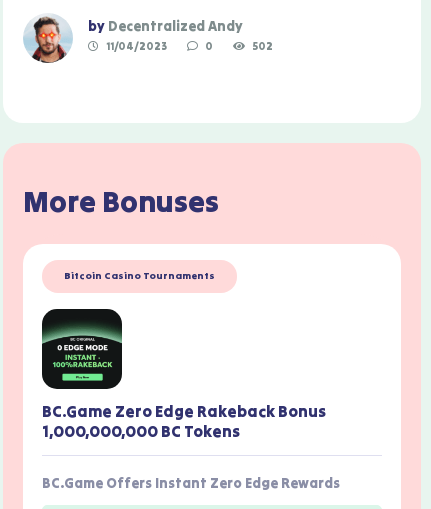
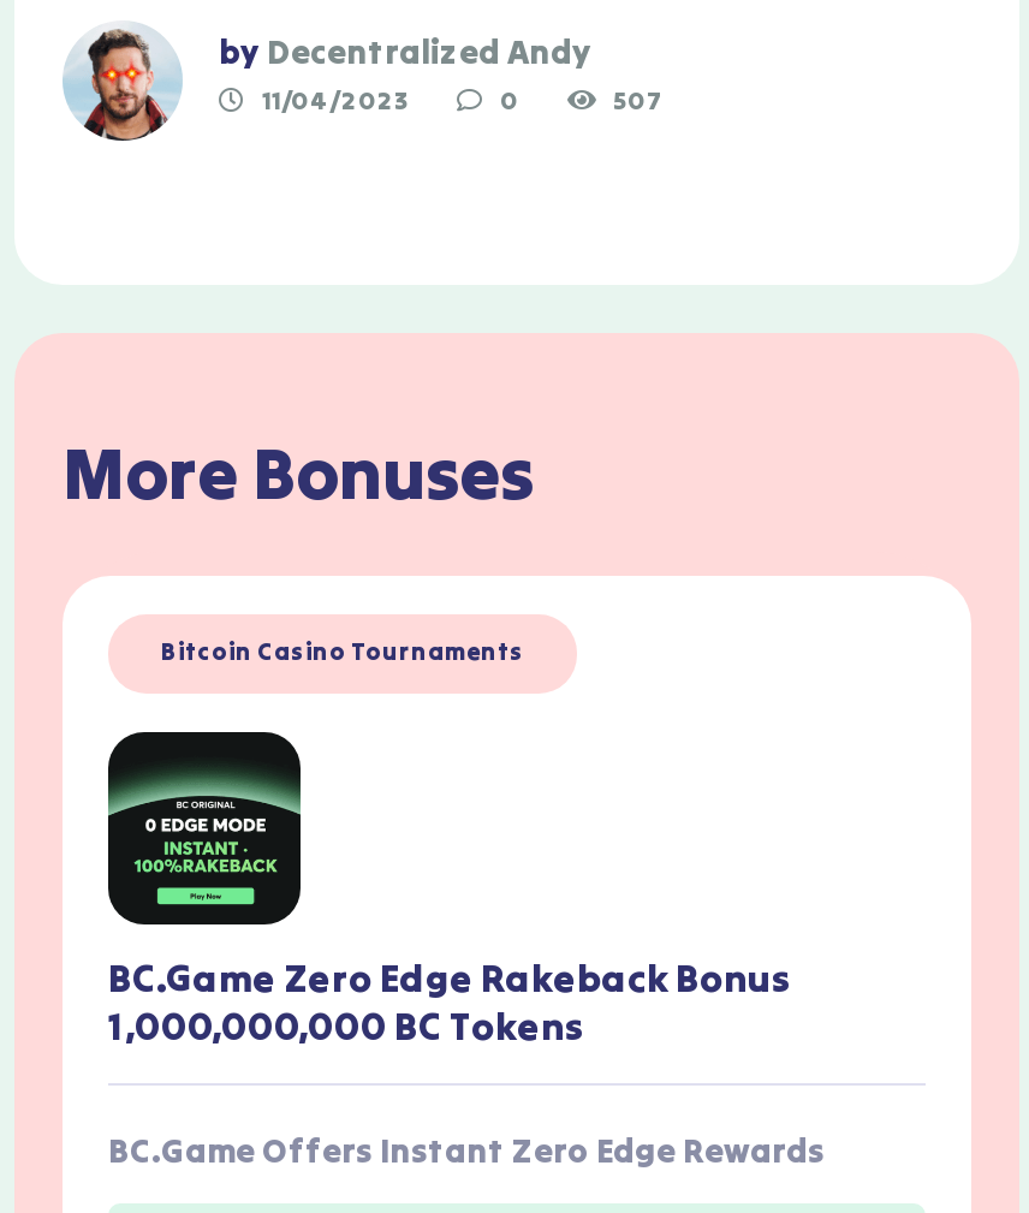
- 502
+ 507
